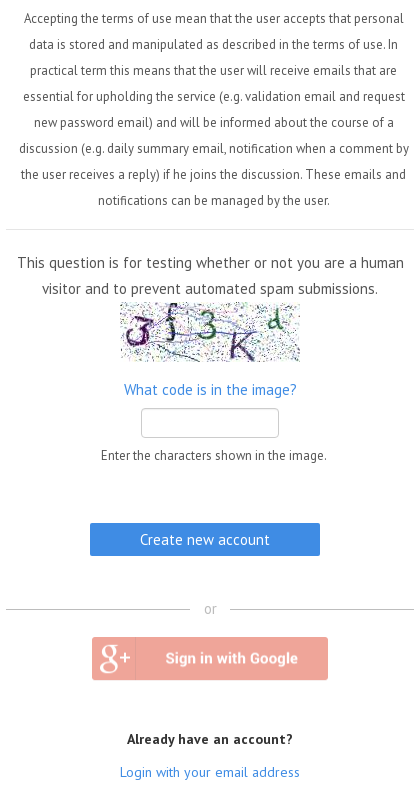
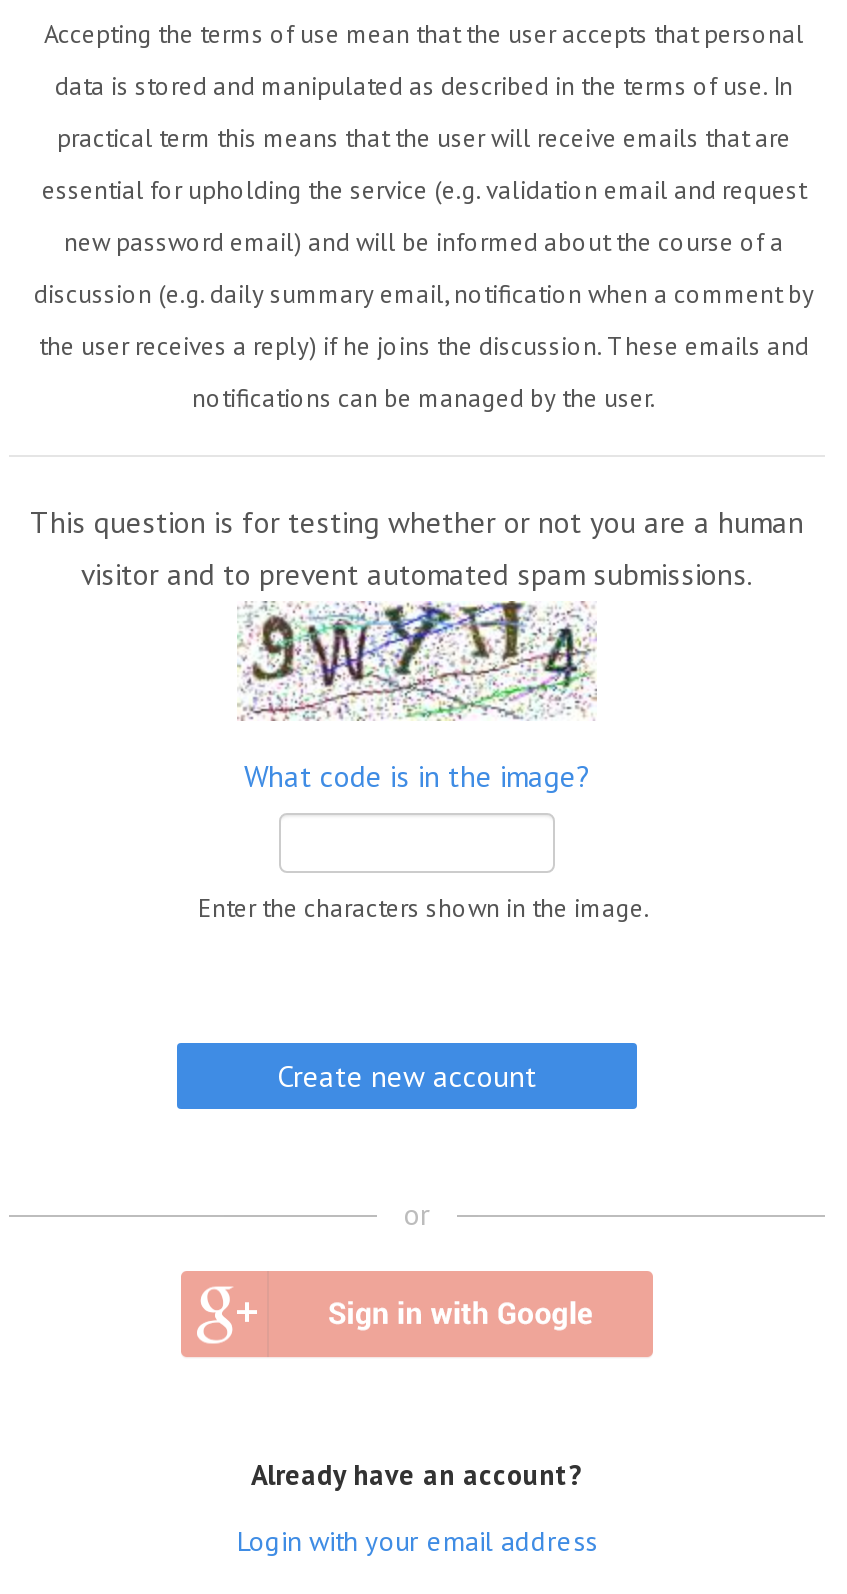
- [image]
+ [image]
